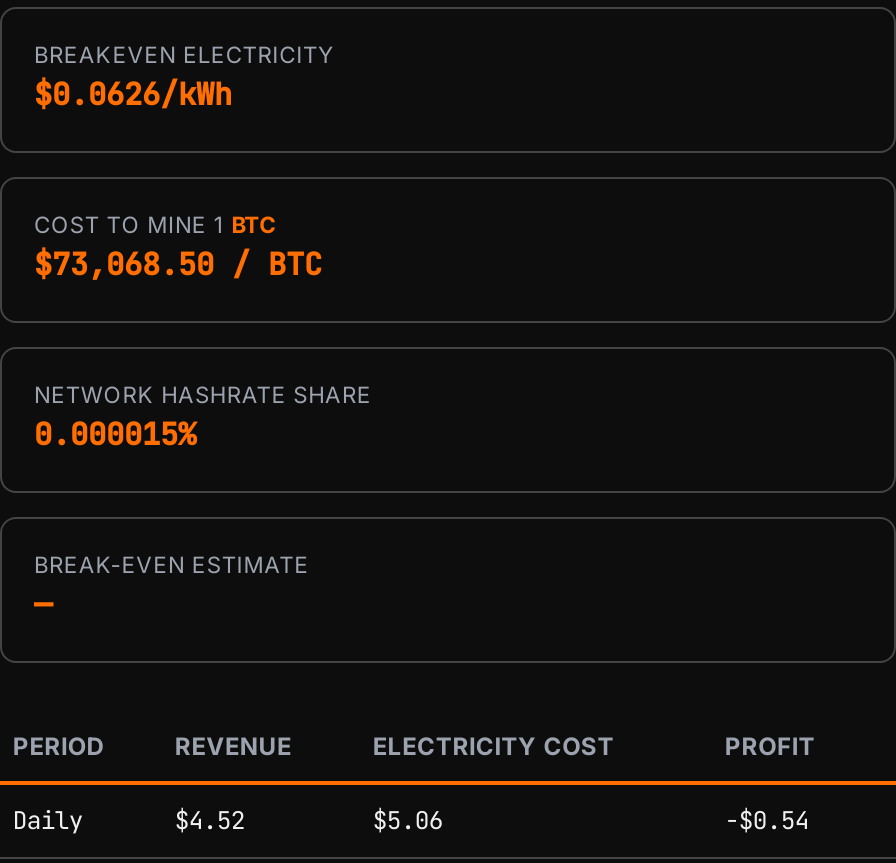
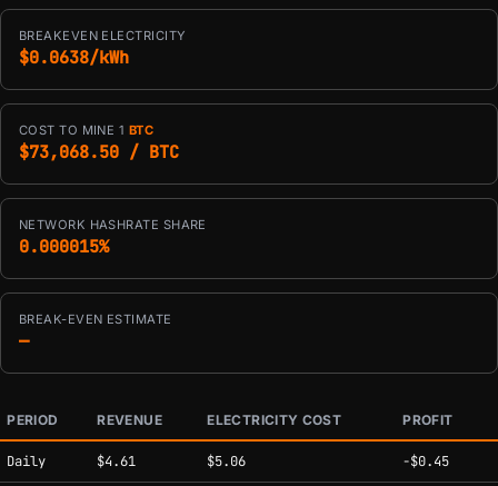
- $0.0626/kWh
+ $0.0638/kWh

- $4.52
+ $4.61

- -$0.54
+ -$0.45
